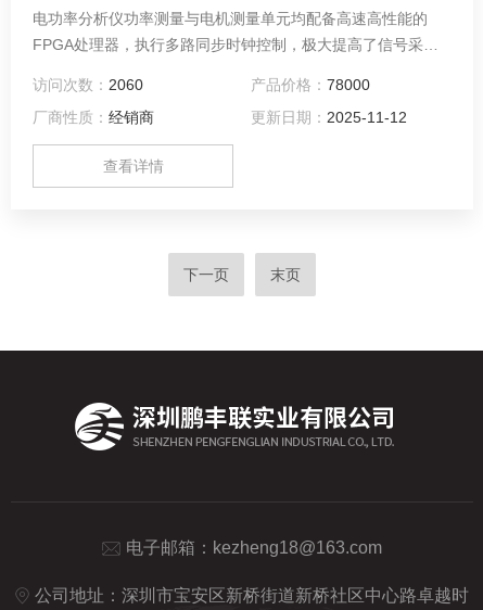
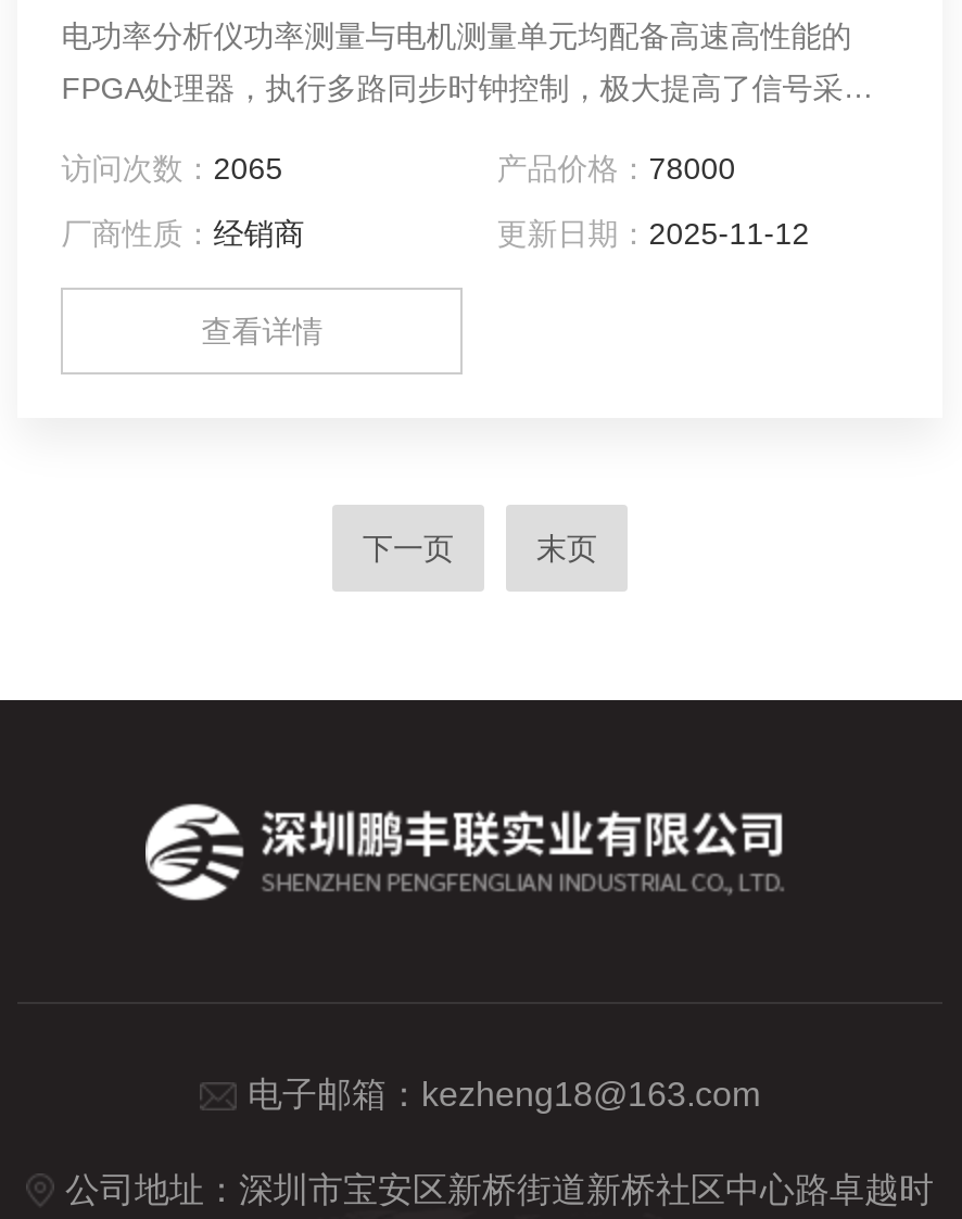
- 访问次数：2060
+ 访问次数：2065
